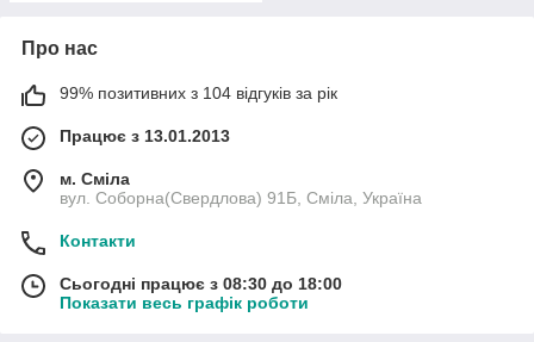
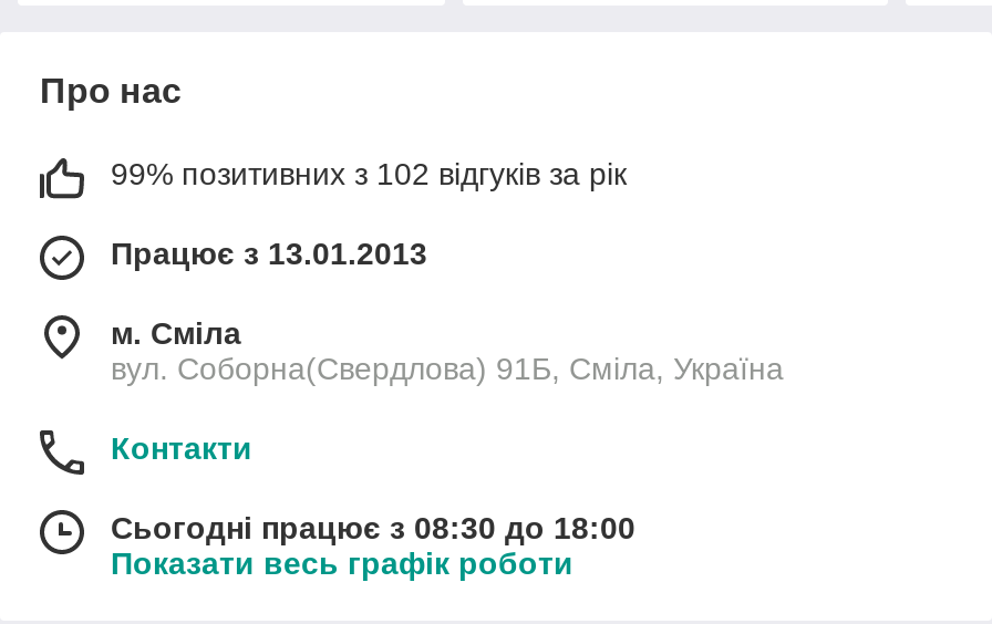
- 99% позитивних з 104 відгуків за рік
+ 99% позитивних з 102 відгуків за рік
